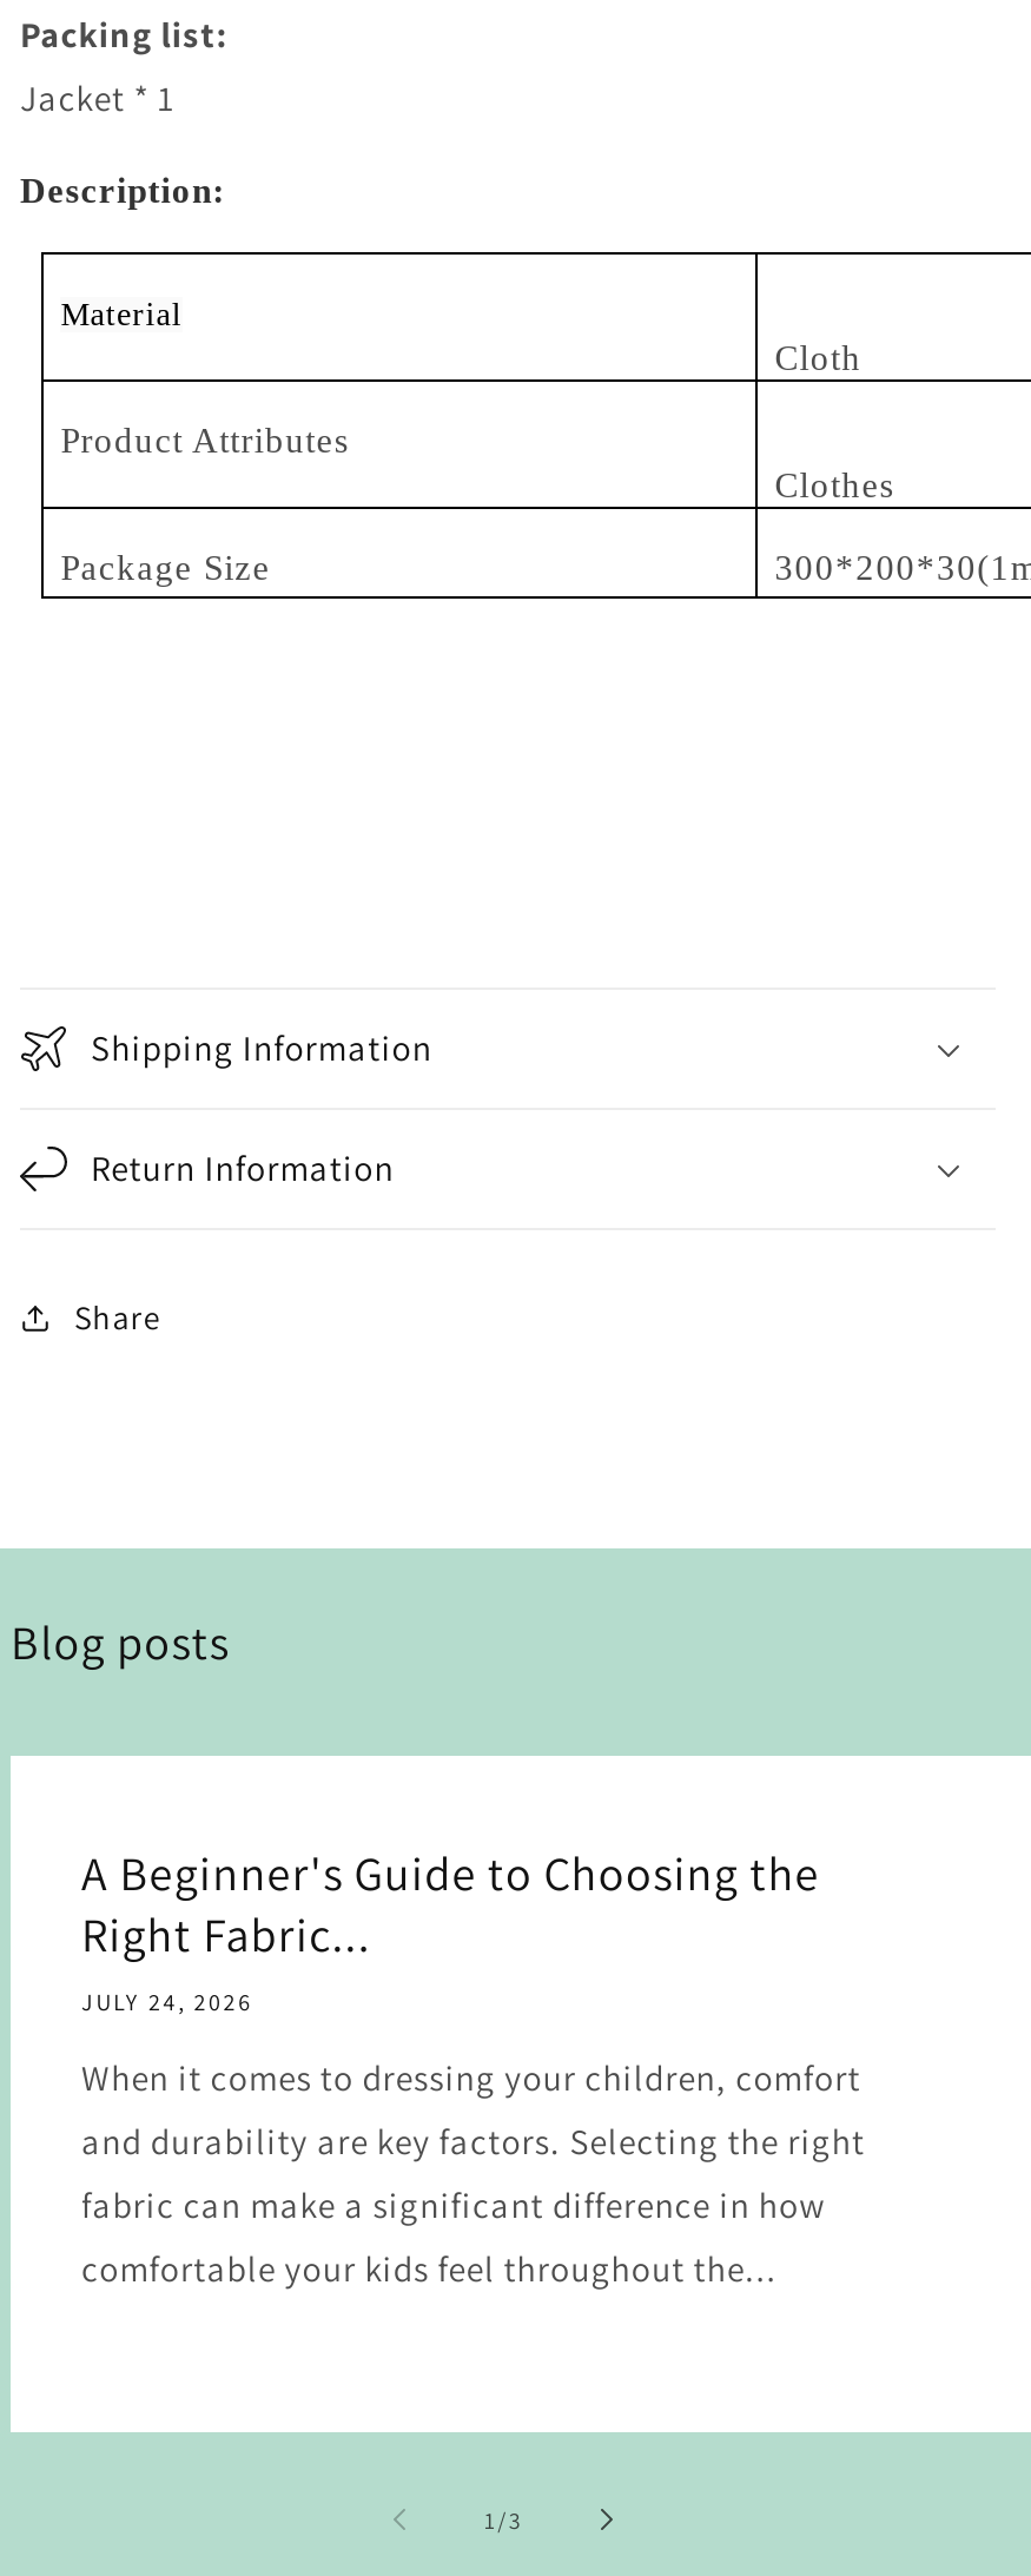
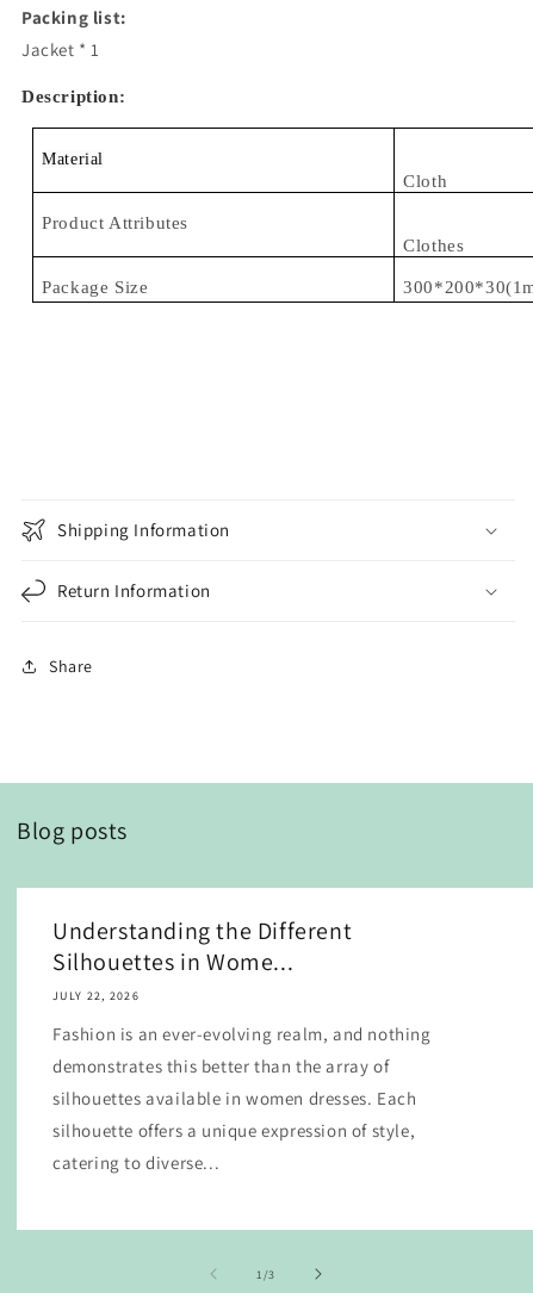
- A Beginner's Guide to Choosing the
- Right Fabric...
- JULY 24, 2026
+ Understanding the Different
+ Silhouettes in Wome...
+ JULY 22, 2026

- When it comes to dressing your children, comfort
- and durability are key factors. Selecting the right
- fabric can make a significant difference in how
- comfortable your kids feel throughout the...
+ Fashion is an ever-evolving realm, and nothing
+ demonstrates this better than the array of
+ silhouettes available in women dresses. Each
+ silhouette offers a unique expression of style,
+ catering to diverse...
